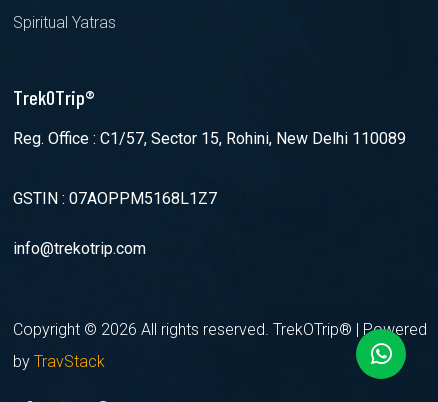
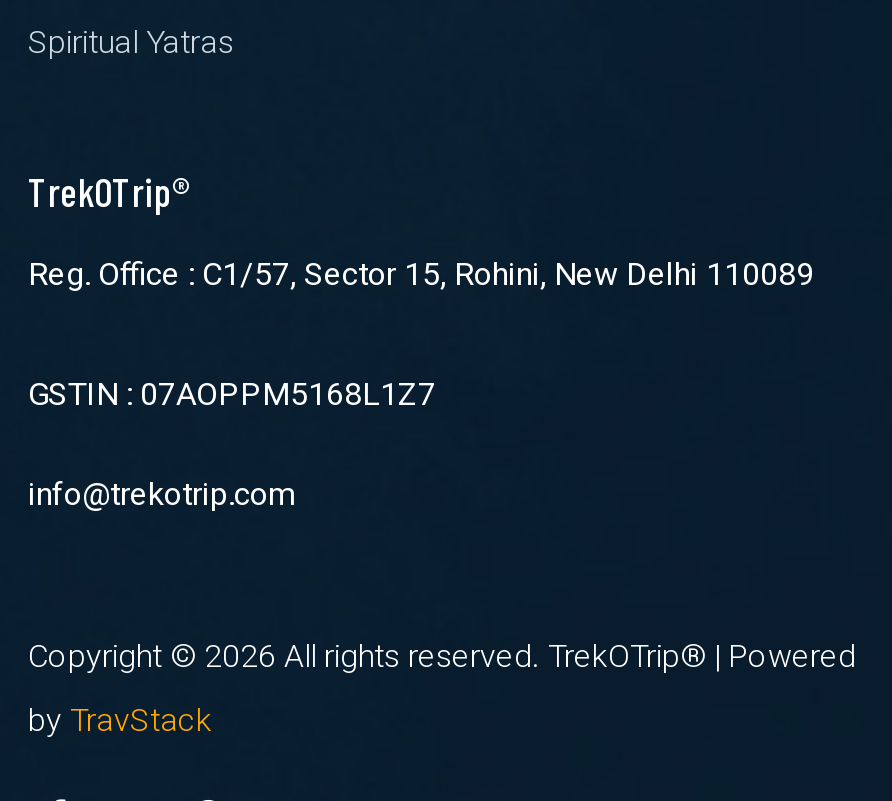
- [image]
